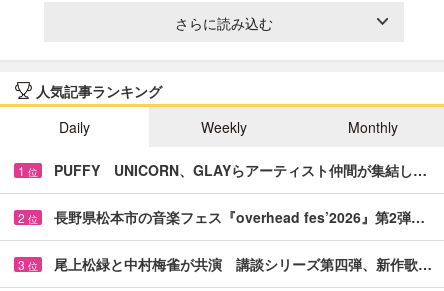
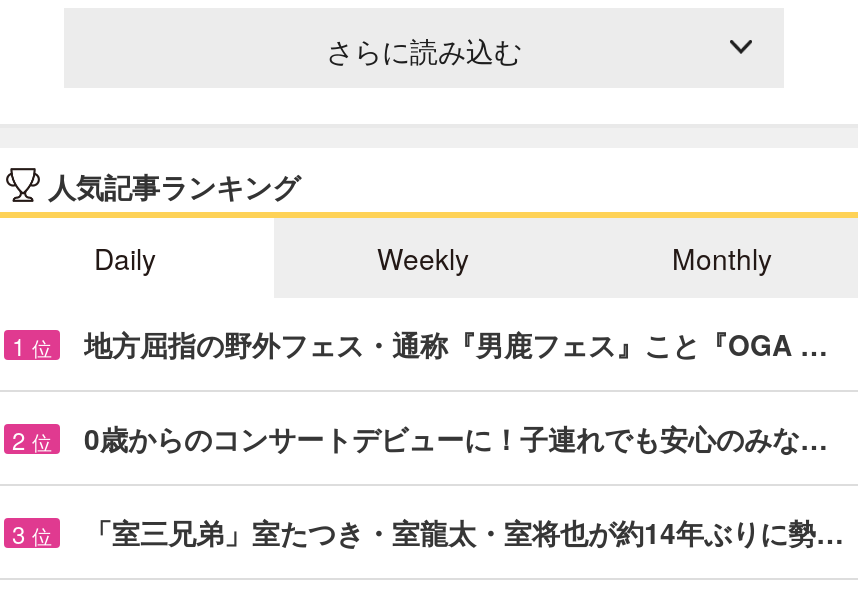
- PUFFY UNICORN、GLAYらアーティスト仲間が集結し…
+ 地方屈指の野外フェス・通称『男鹿フェス』こと『OGA …

- 長野県松本市の音楽フェス『overhead fes’2026』第2弾…
+ 0歳からのコンサートデビューに！子連れでも安心のみな…

- 尾上松緑と中村梅雀が共演 講談シリーズ第四弾、新作歌…
+ 「室三兄弟」室たつき・室龍太・室将也が約14年ぶりに勢…
